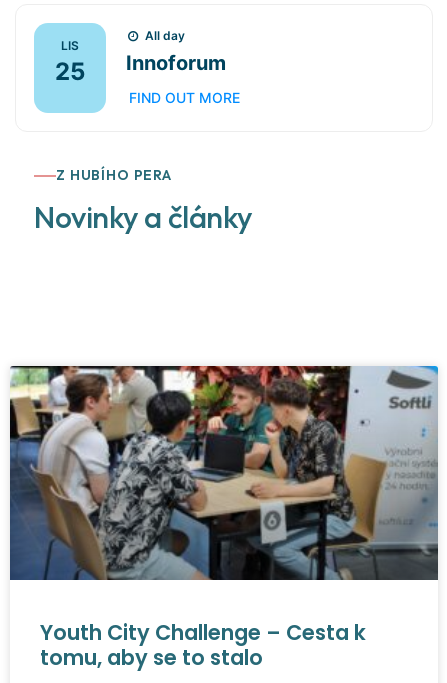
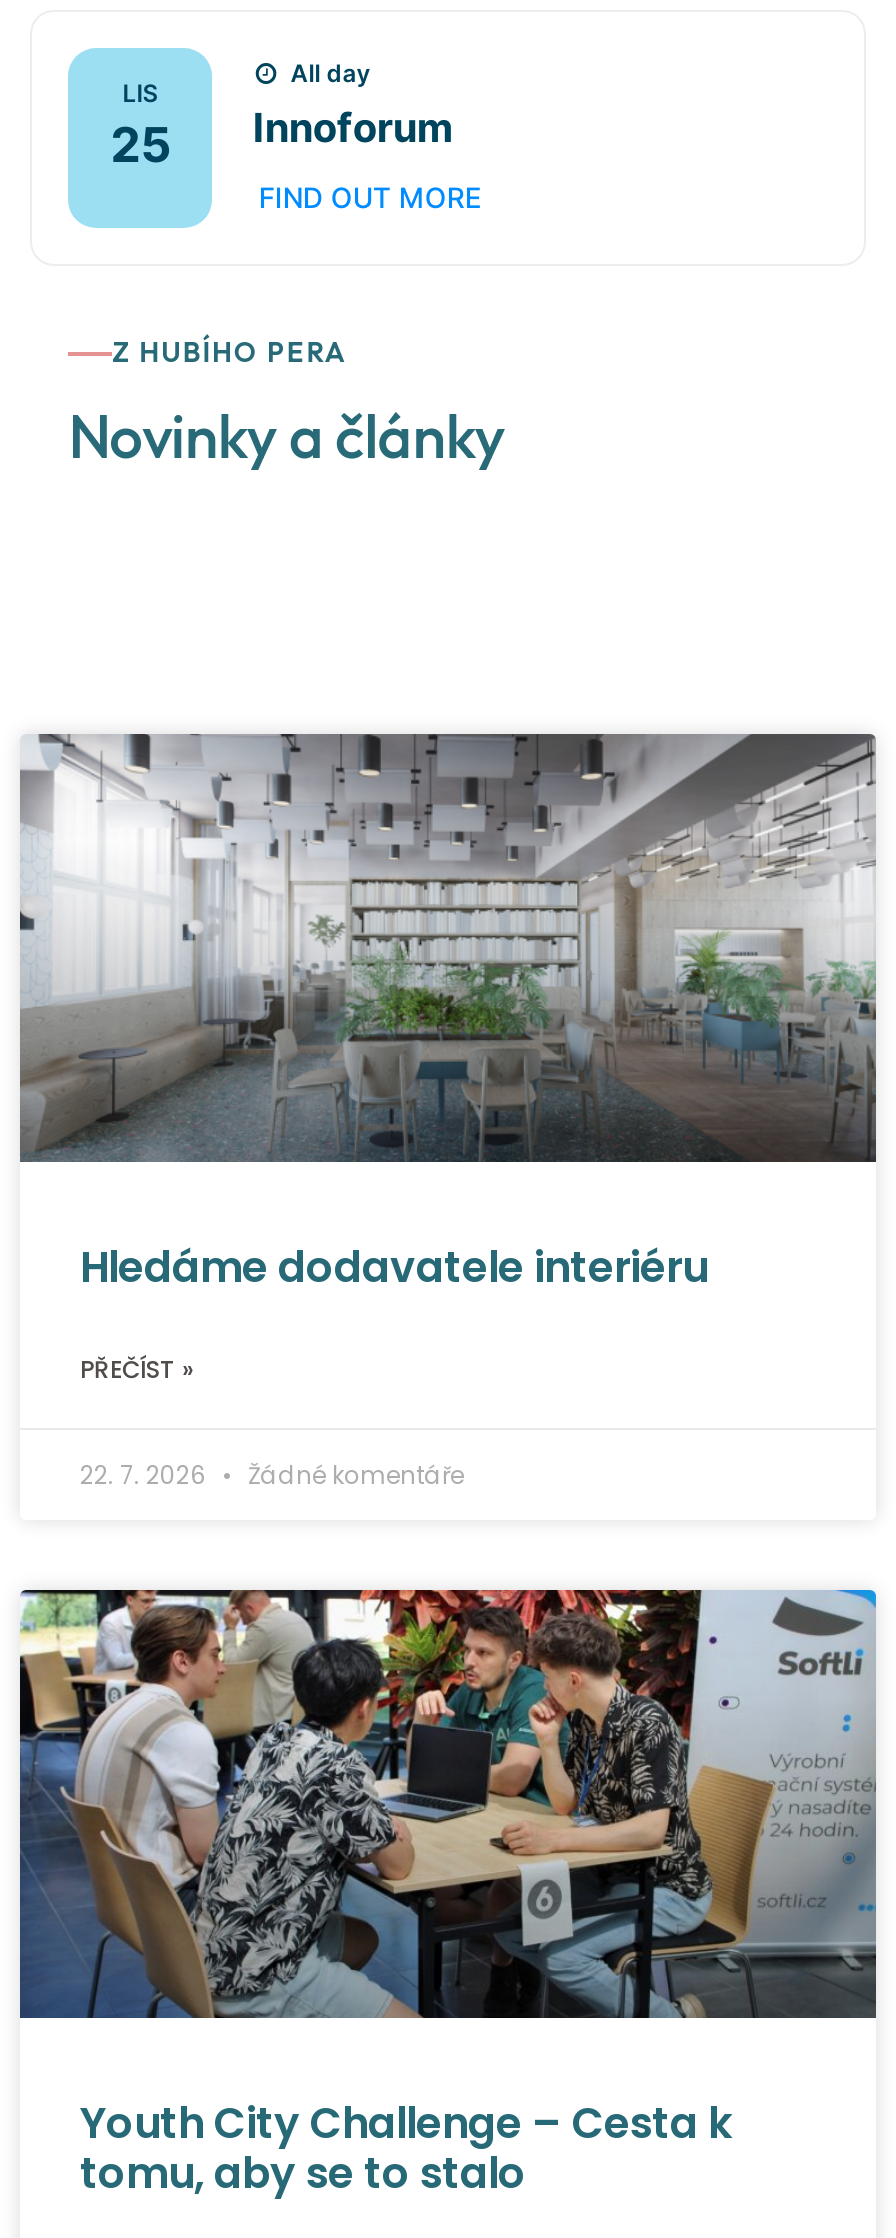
+ [image]
+ Hledáme dodavatele interiéru
+ PŘEČÍST »
+ 22. 7. 2026
+ Žádné komentáře
